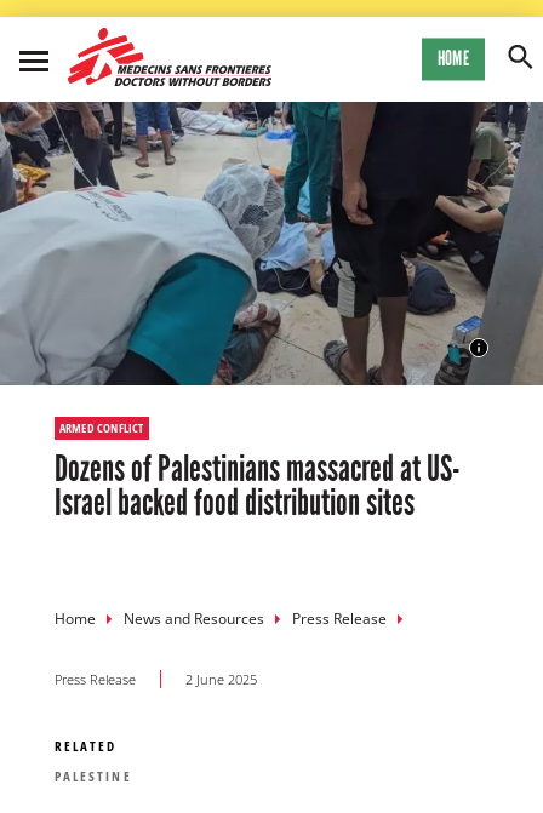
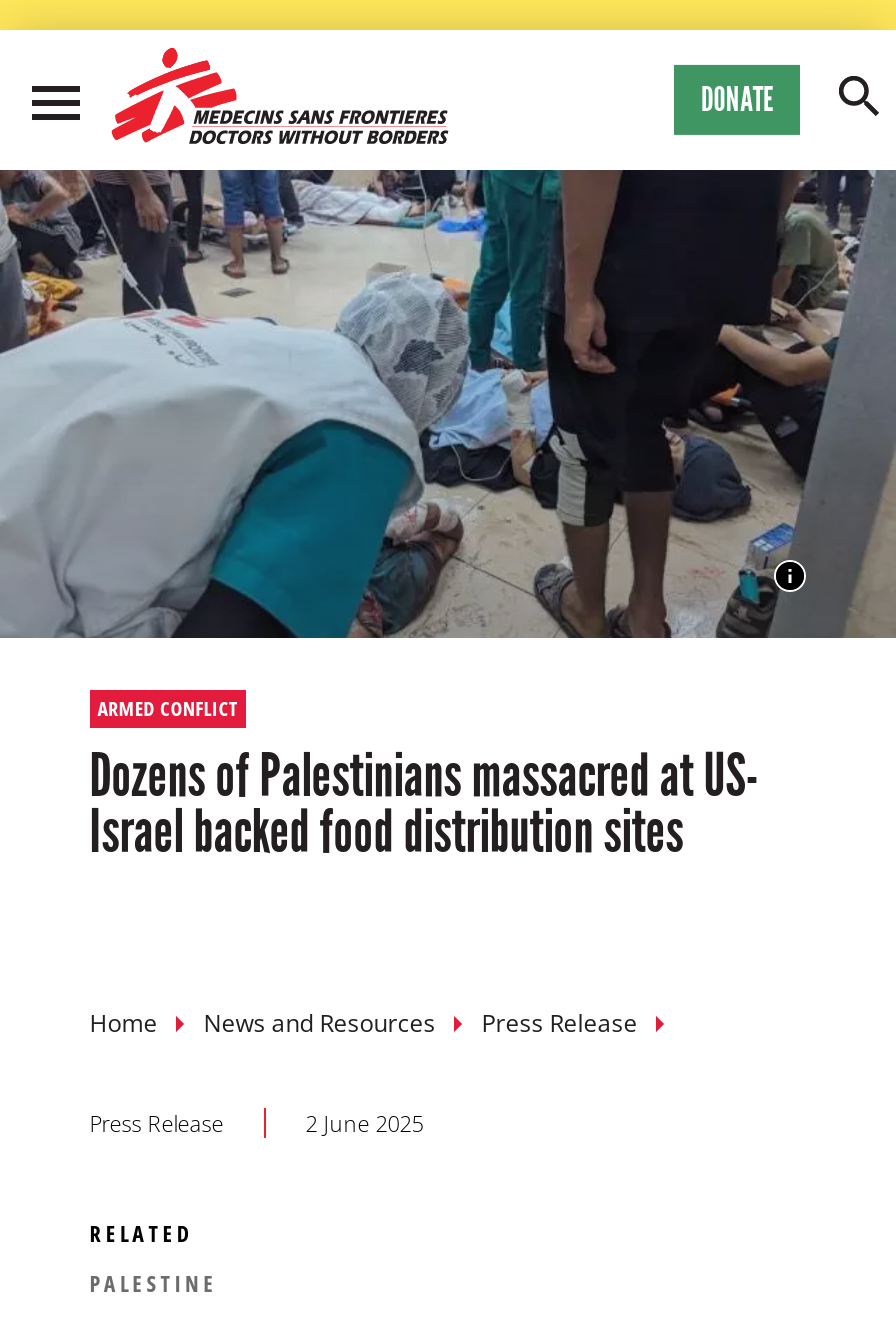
- HOME
+ DONATE
